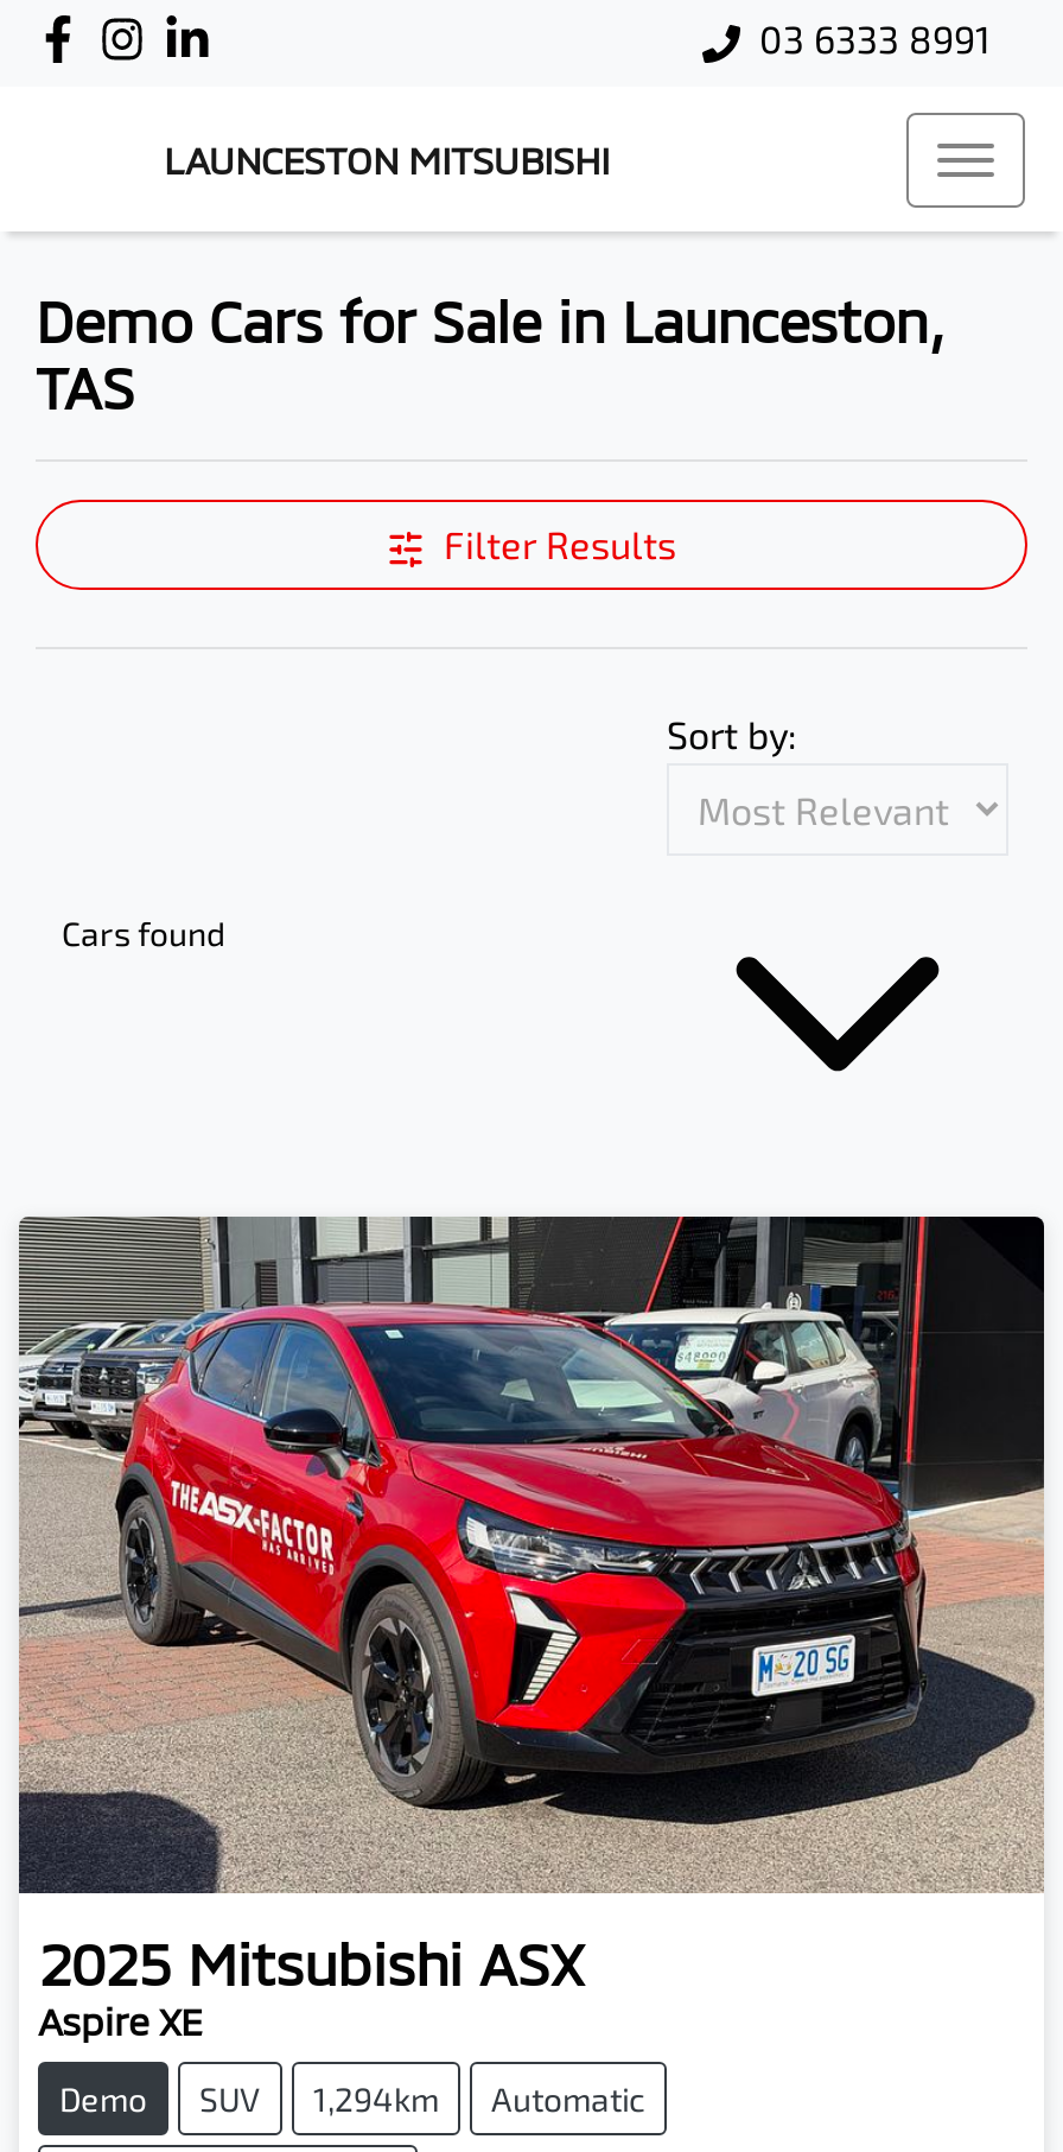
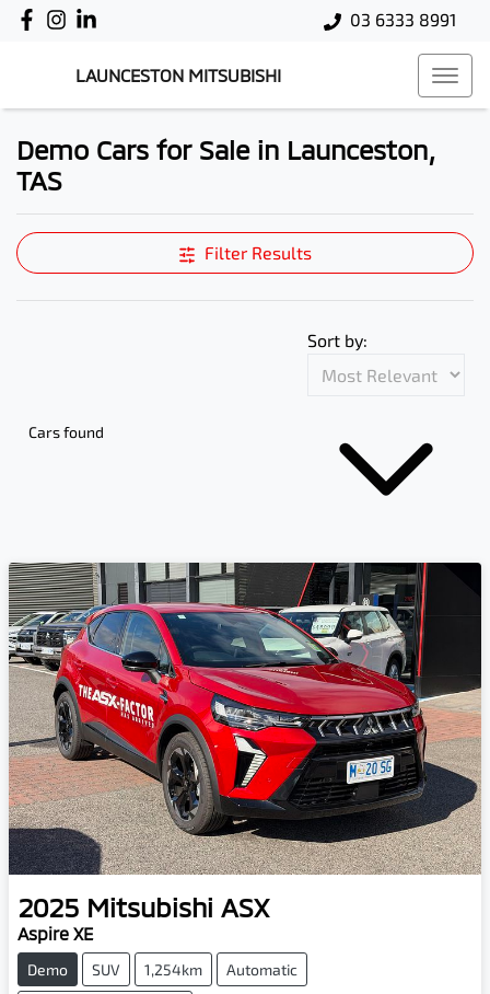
- Demo SUV 1,294km Automatic
+ Demo SUV 1,254km Automatic
